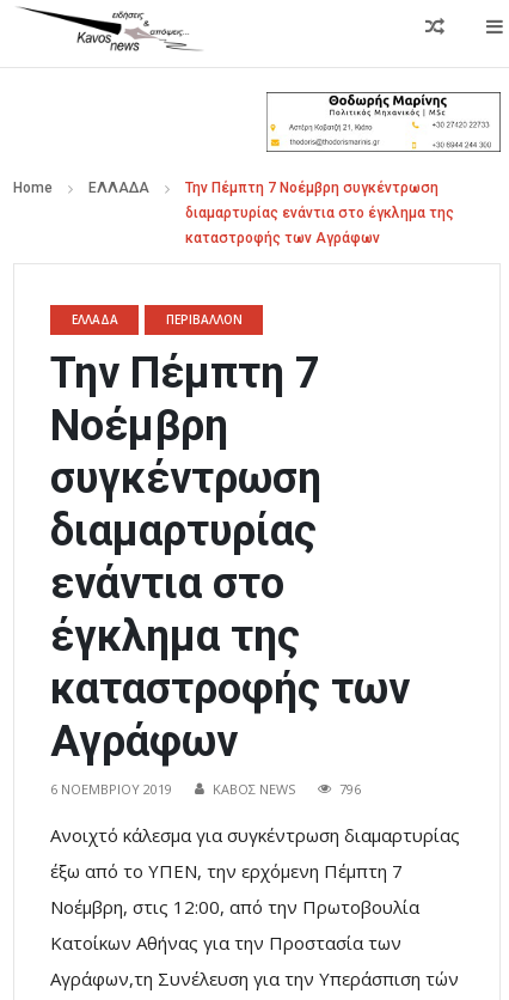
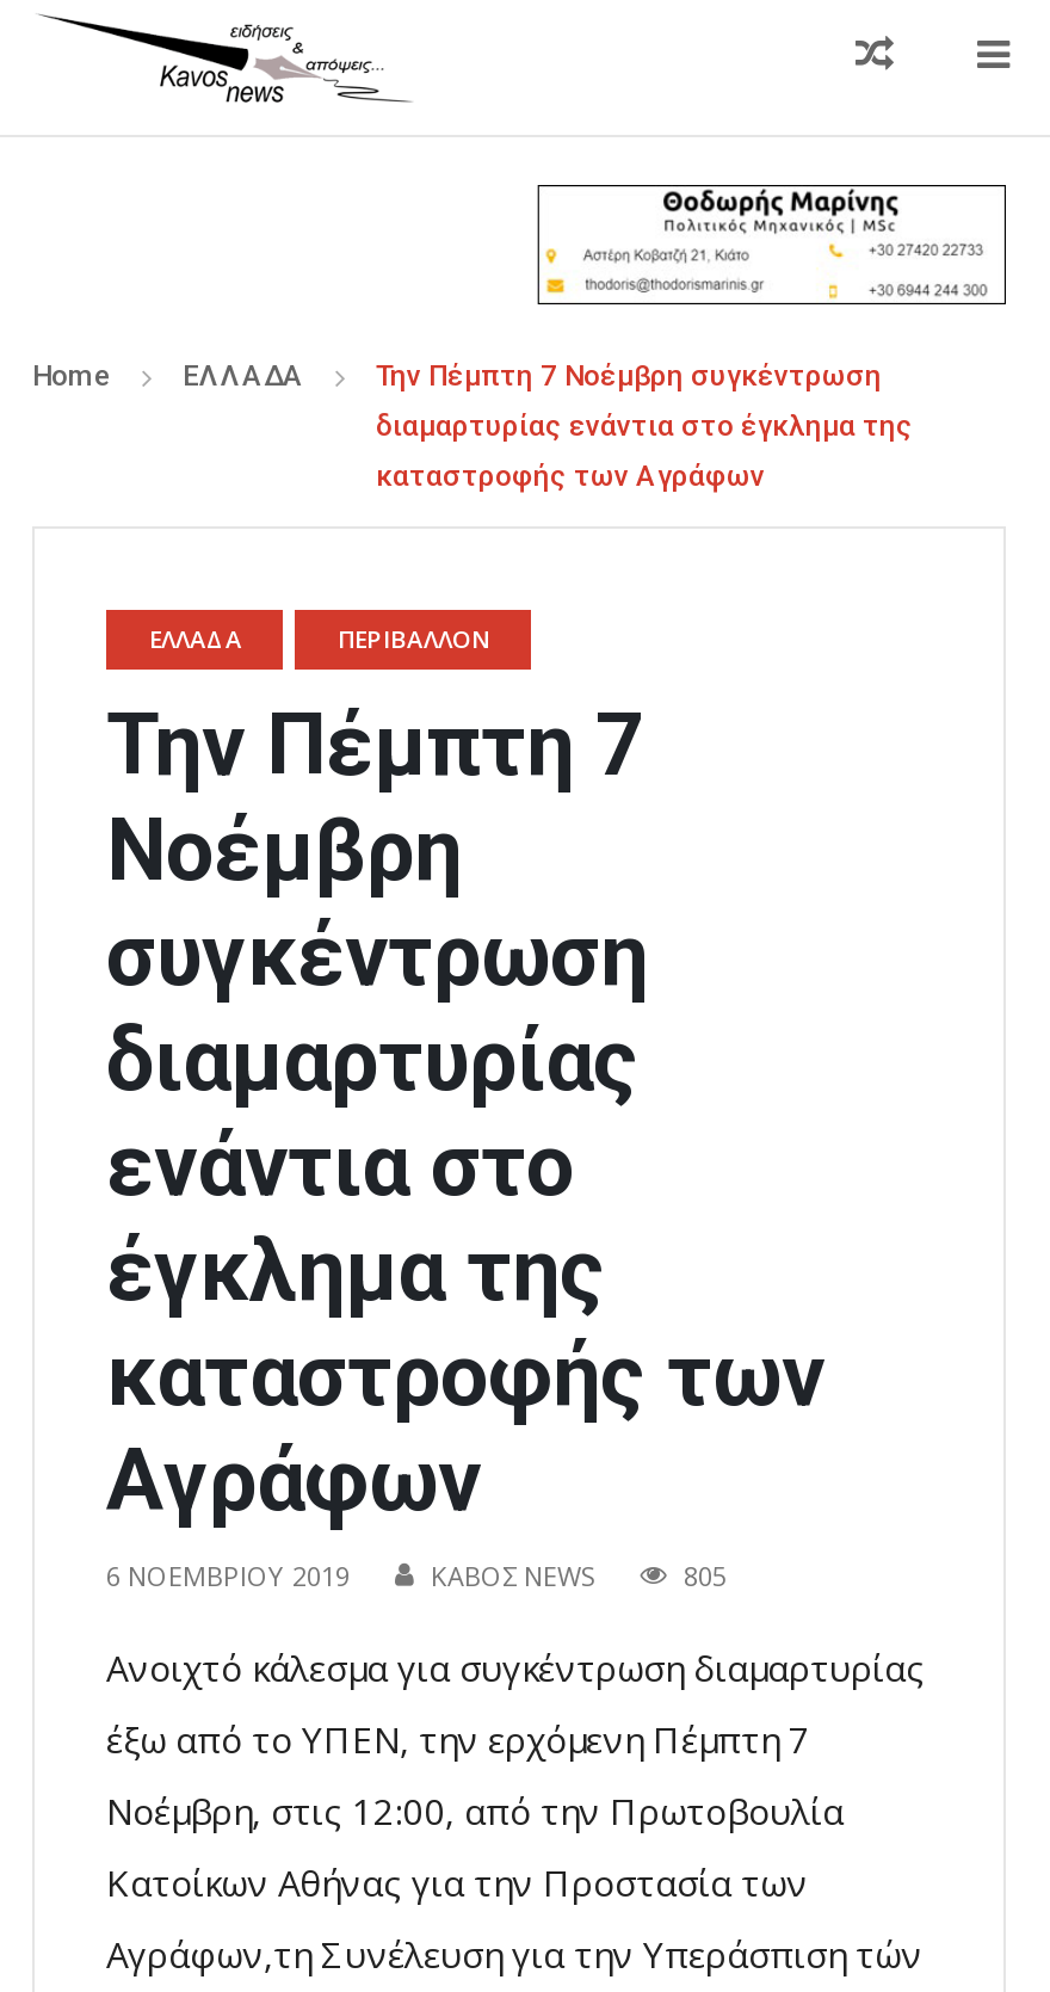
- 796
+ 805
